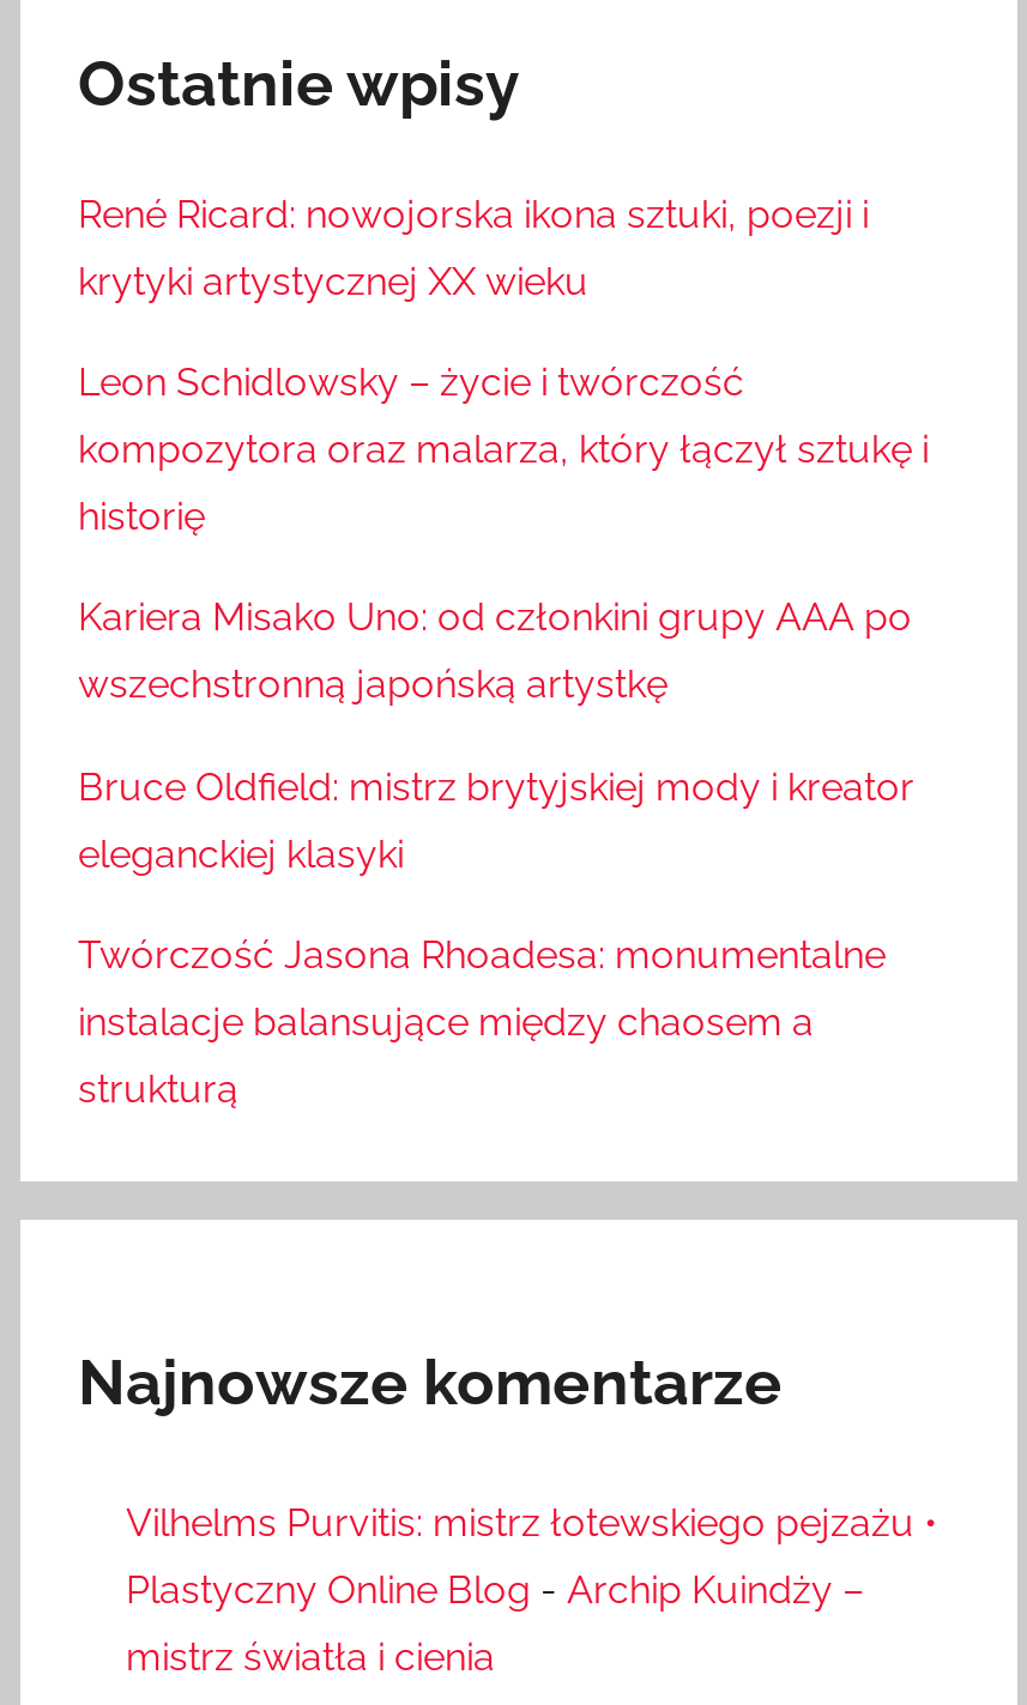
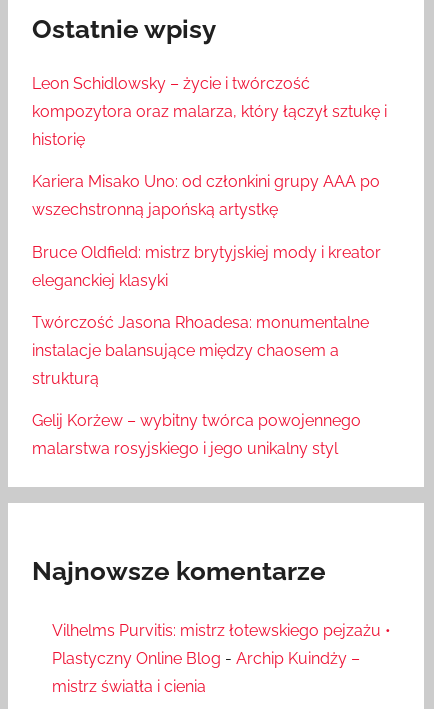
- René Ricard: nowojorska ikona sztuki, poezji i
- krytyki artystycznej XX wieku

moved up: Leon Schidlowsky – życie i twórczość | kompozytora oraz malarza, który łączył sztukę i | historię | ... | instalacje balansujące między chaosem a | strukturą

+ Gelij Korżew – wybitny twórca powojennego
+ malarstwa rosyjskiego i jego unikalny styl
